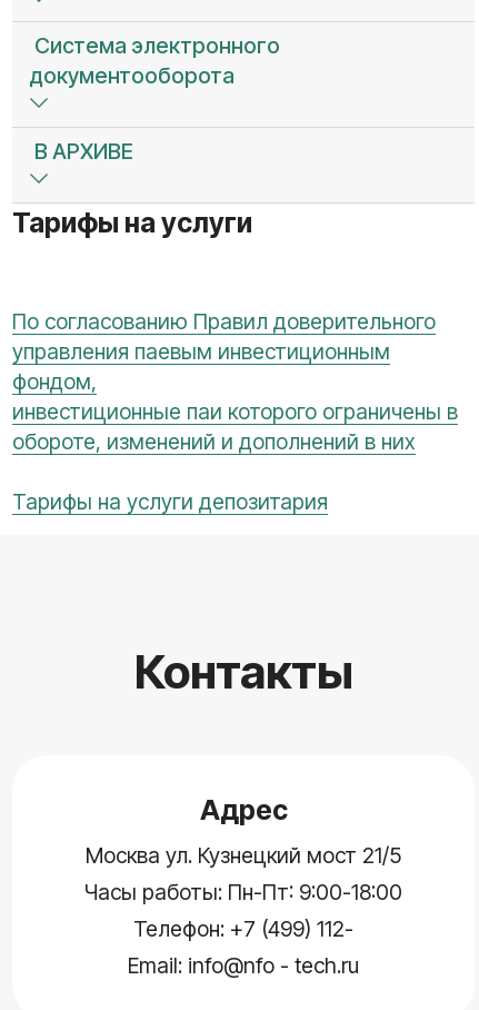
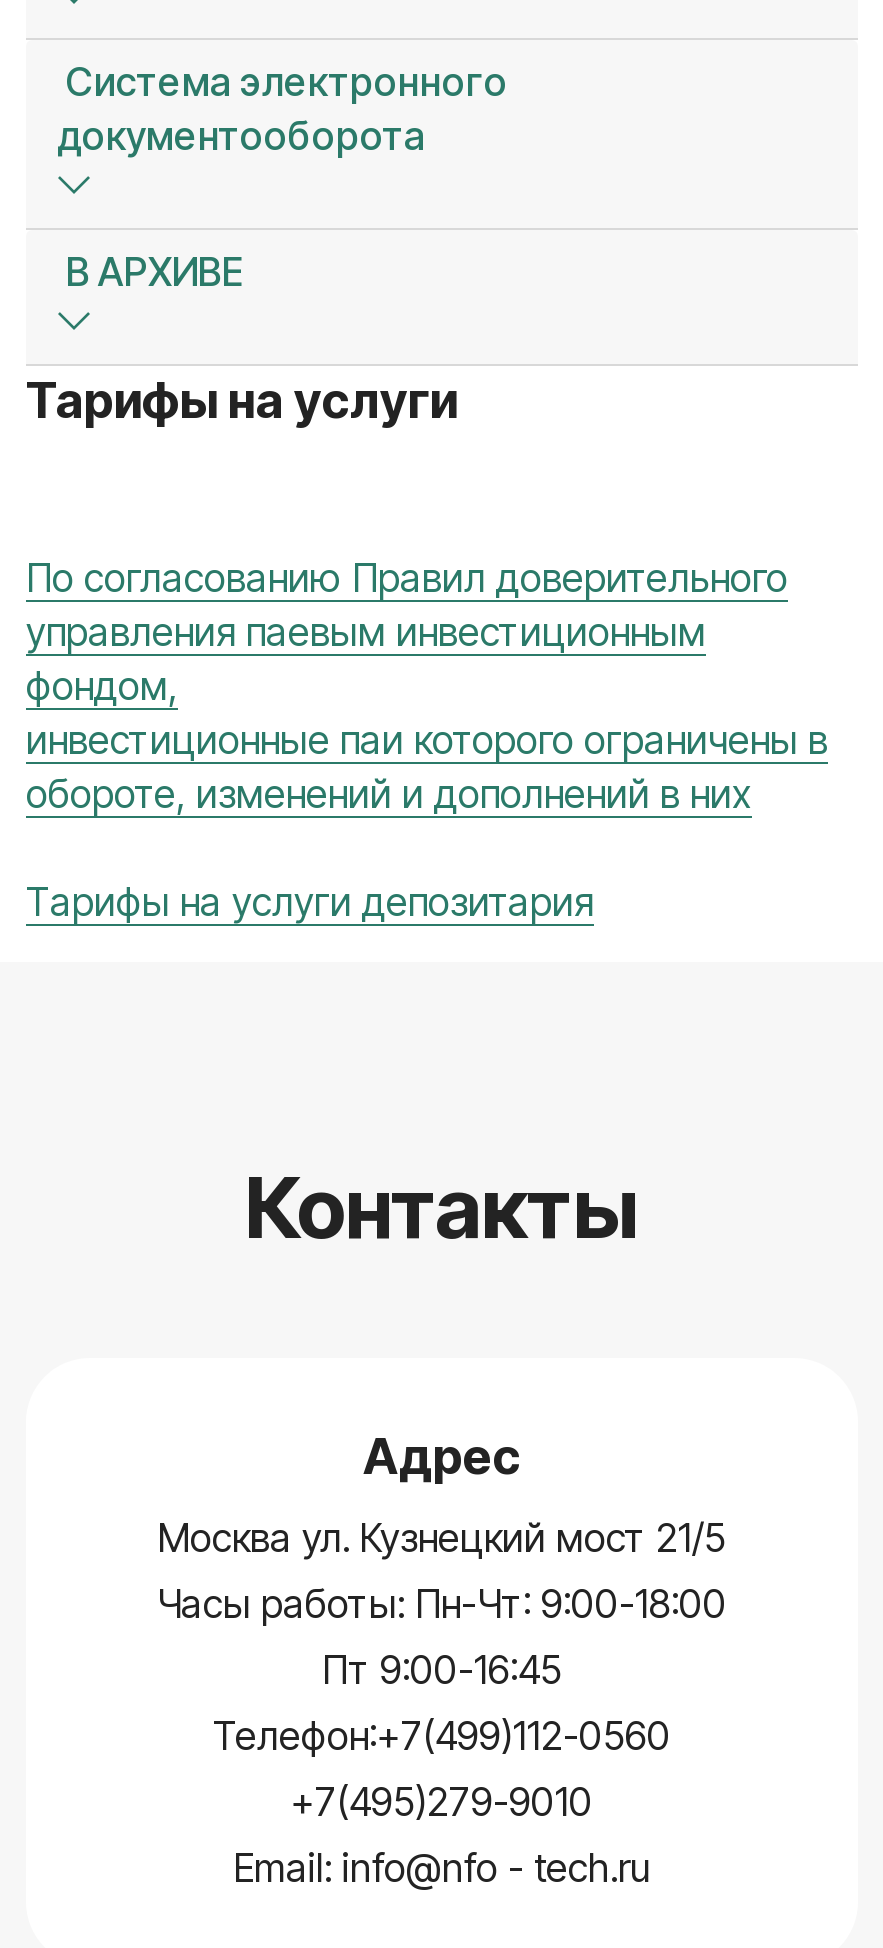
- Часы работы: Пн-Пт: 9:00-18:00
- Телефон: +7 (499) 112-
+ Часы работы: Пн-Чт: 9:00-18:00
+ Пт 9:00-16:45
+ Телефон:+7(499)112-0560
+ +7(495)279-9010
